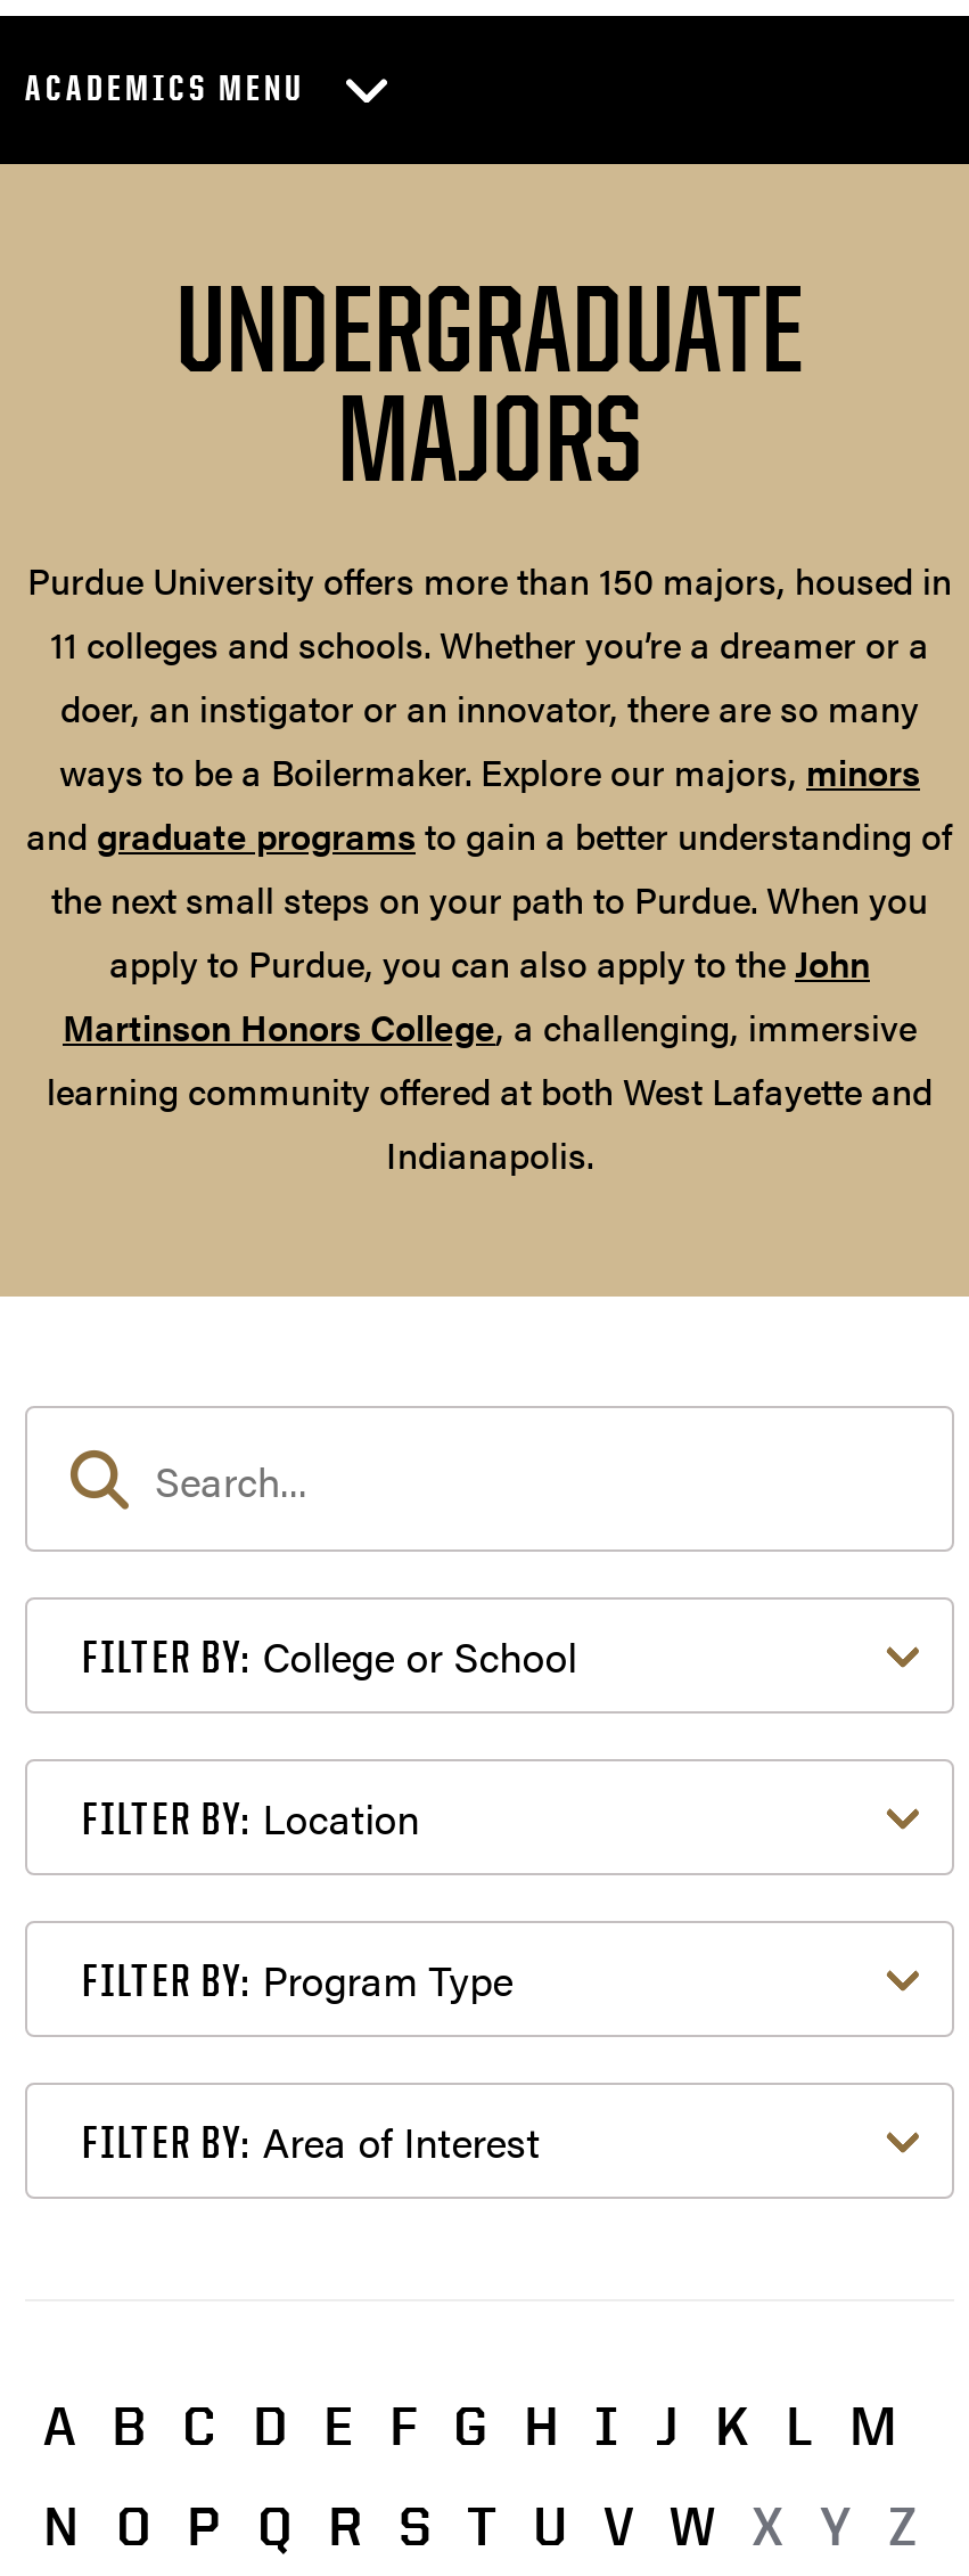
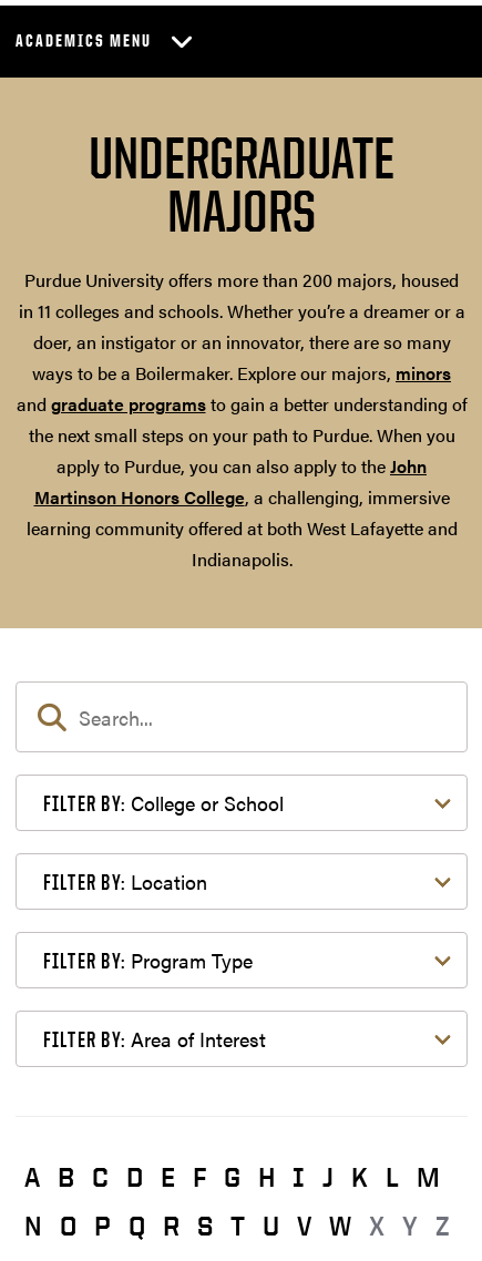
- Purdue University offers more than 150 majors, housed in
- 11 colleges and schools. Whether you’re a dreamer or a
+ Purdue University offers more than 200 majors, housed
+ in 11 colleges and schools. Whether you’re a dreamer or a
